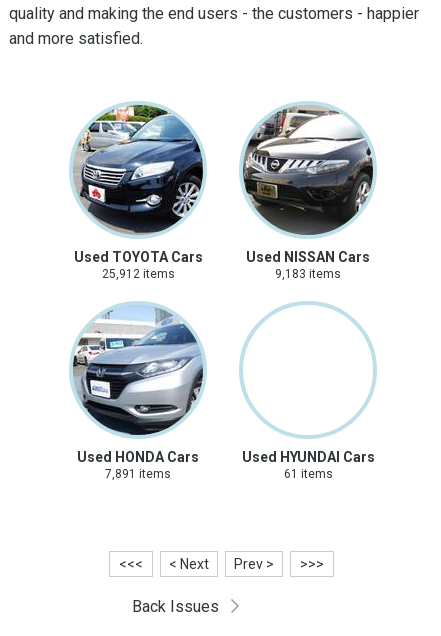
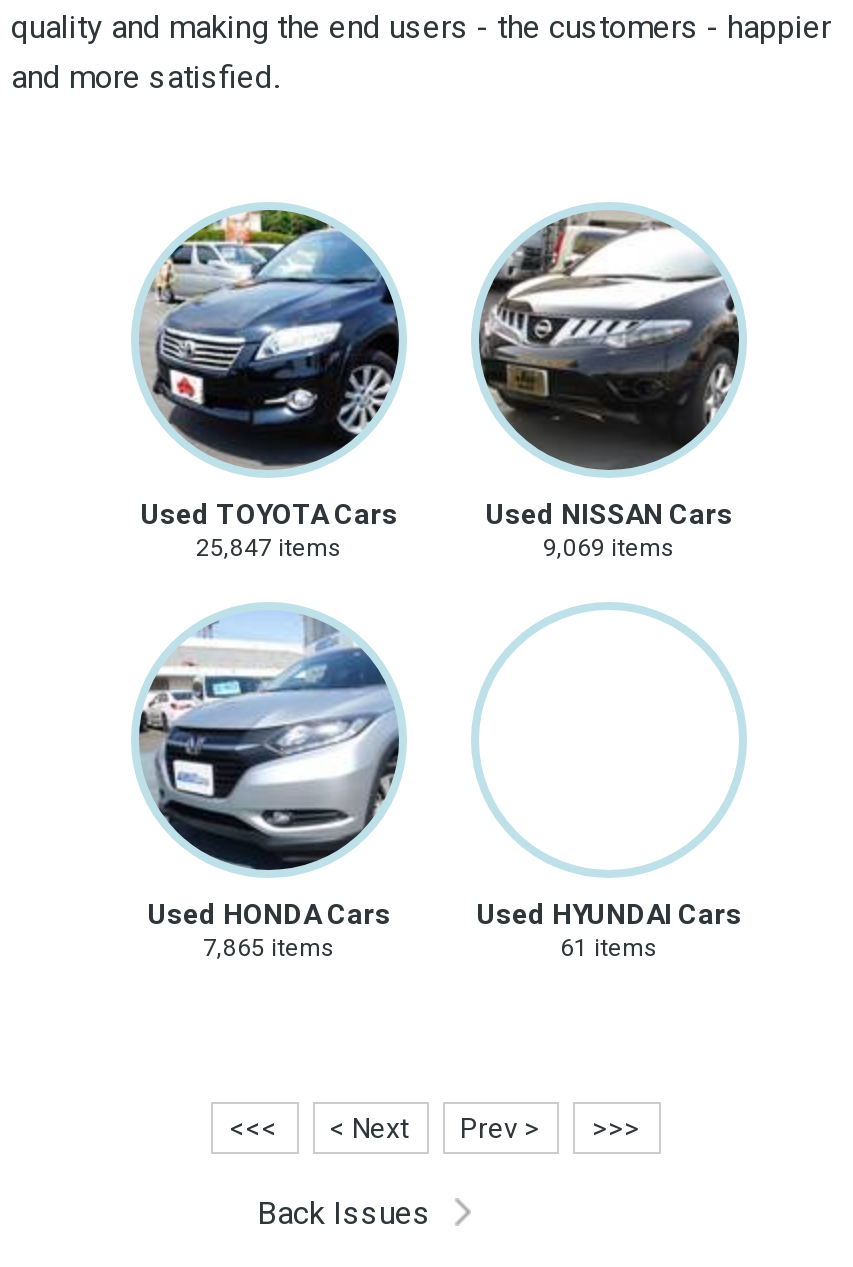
- 25,912 items
+ 25,847 items

- 9,183 items
+ 9,069 items

- 7,891 items
+ 7,865 items
